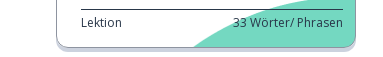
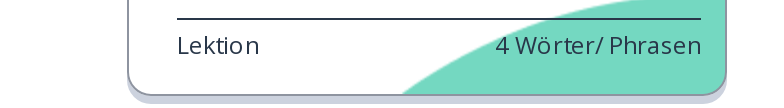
- 33 Wörter/ Phrasen
+ 4 Wörter/ Phrasen
